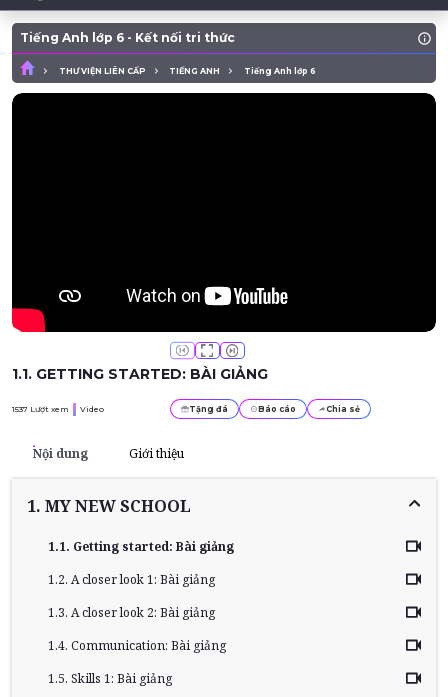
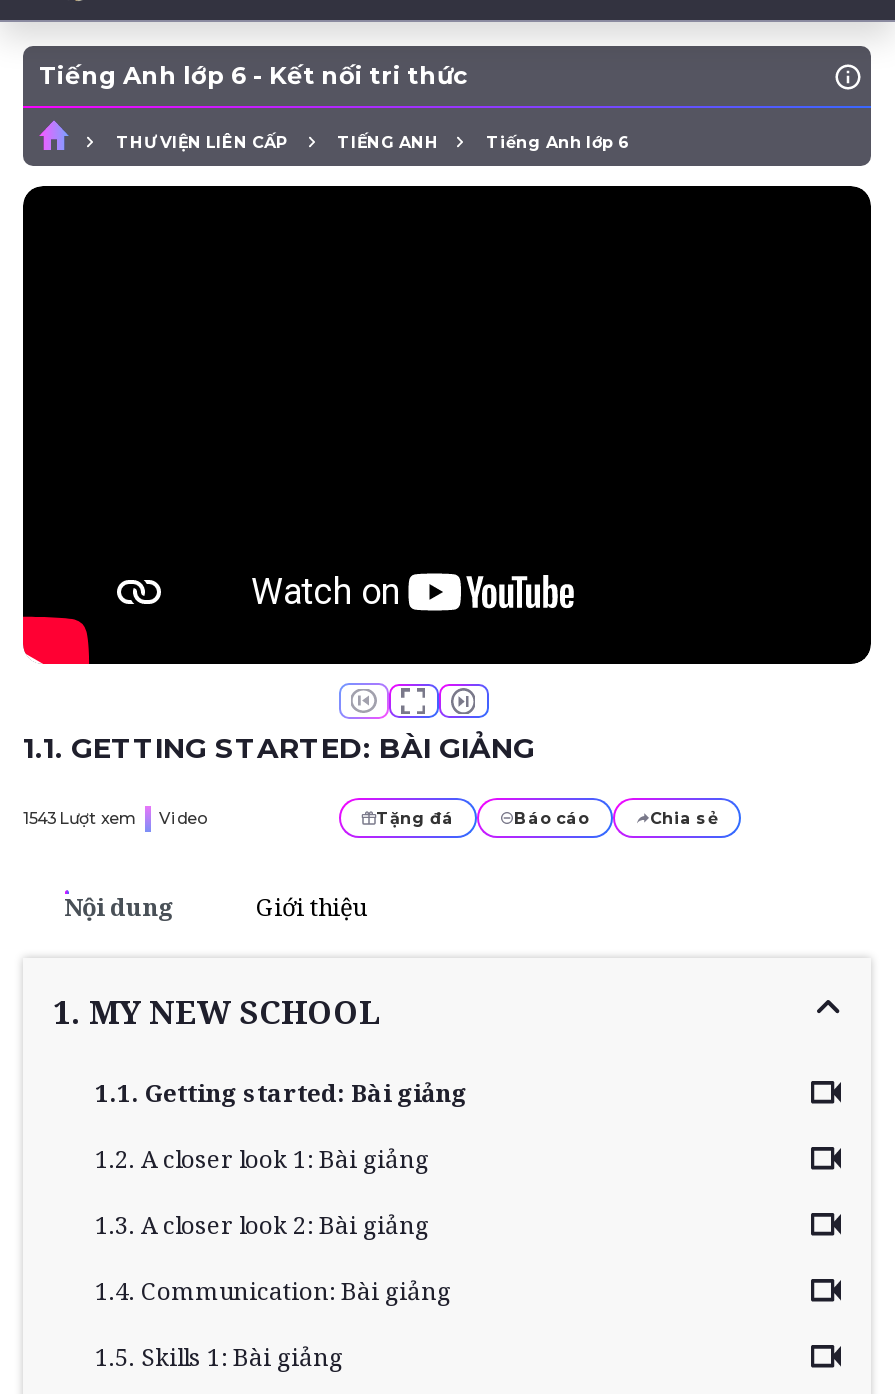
- 1537 Lượt xem Video
+ 1543 Lượt xem Video
